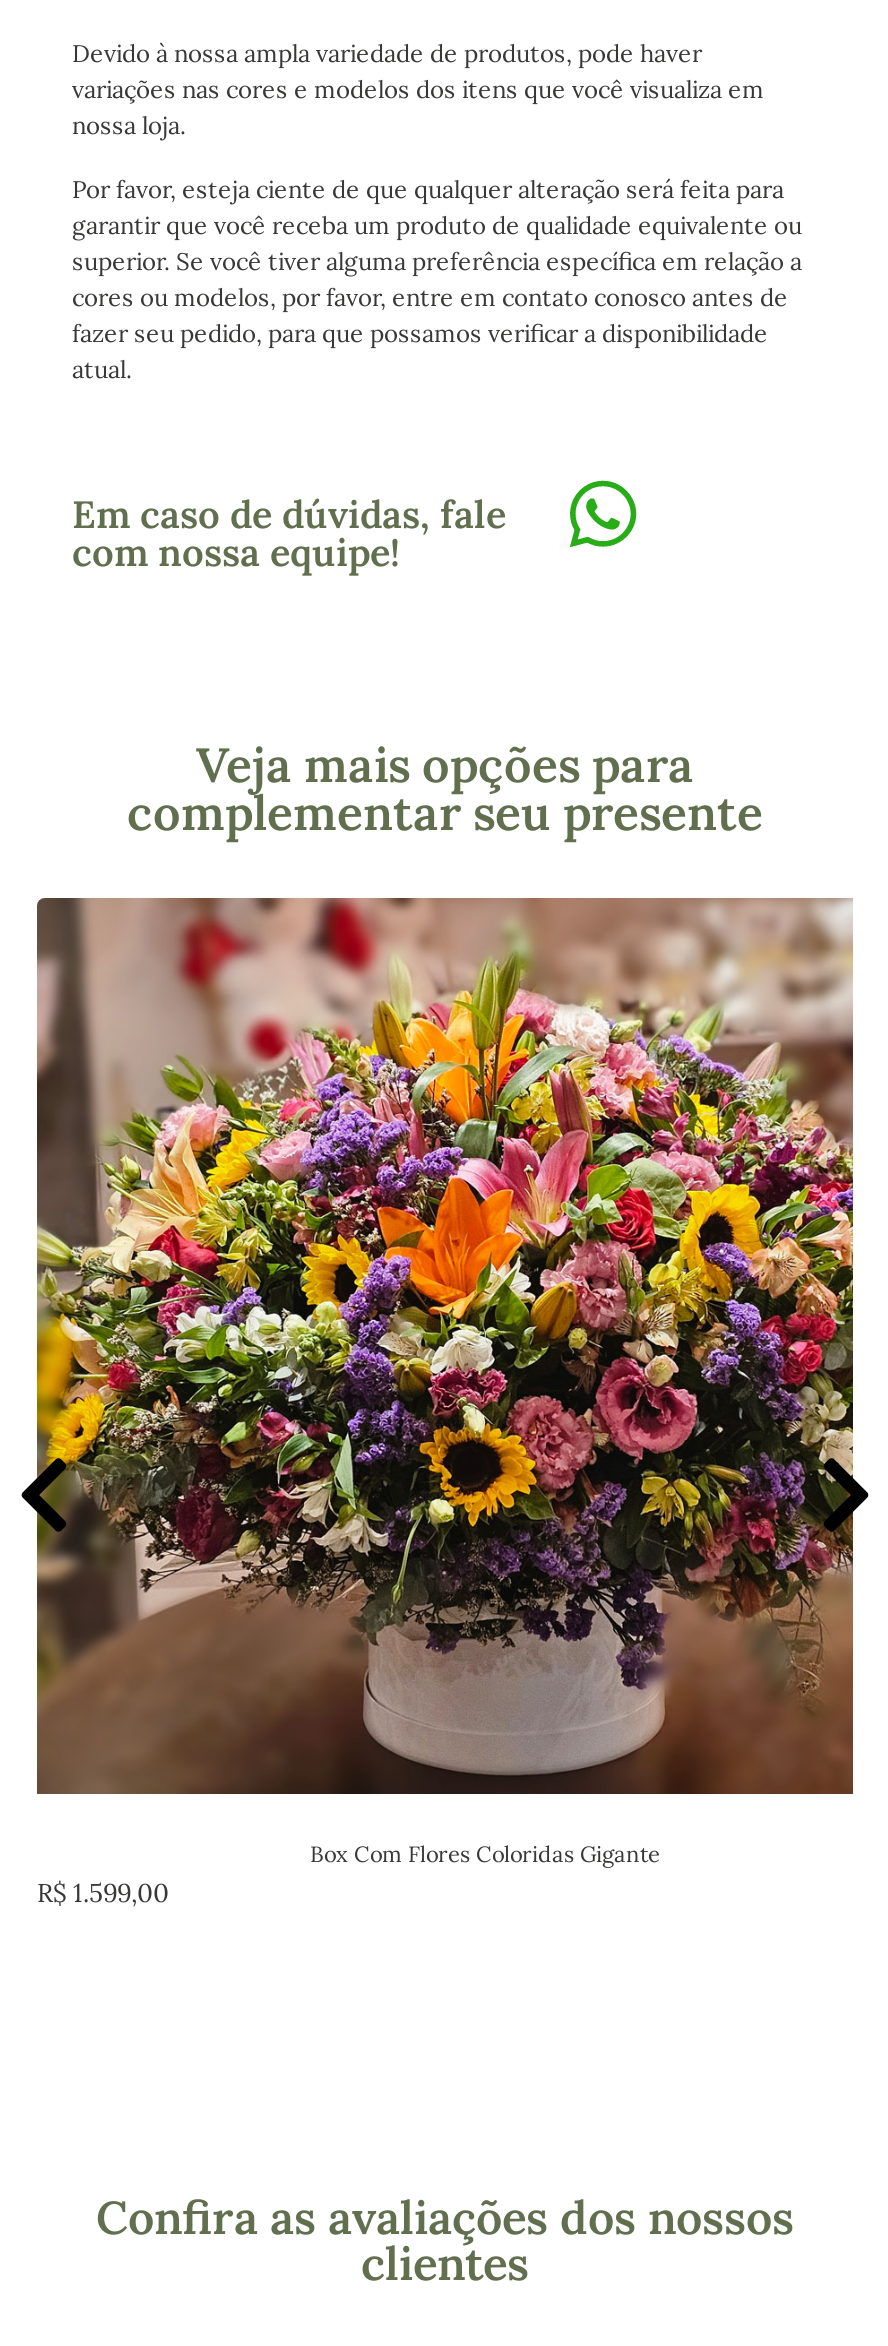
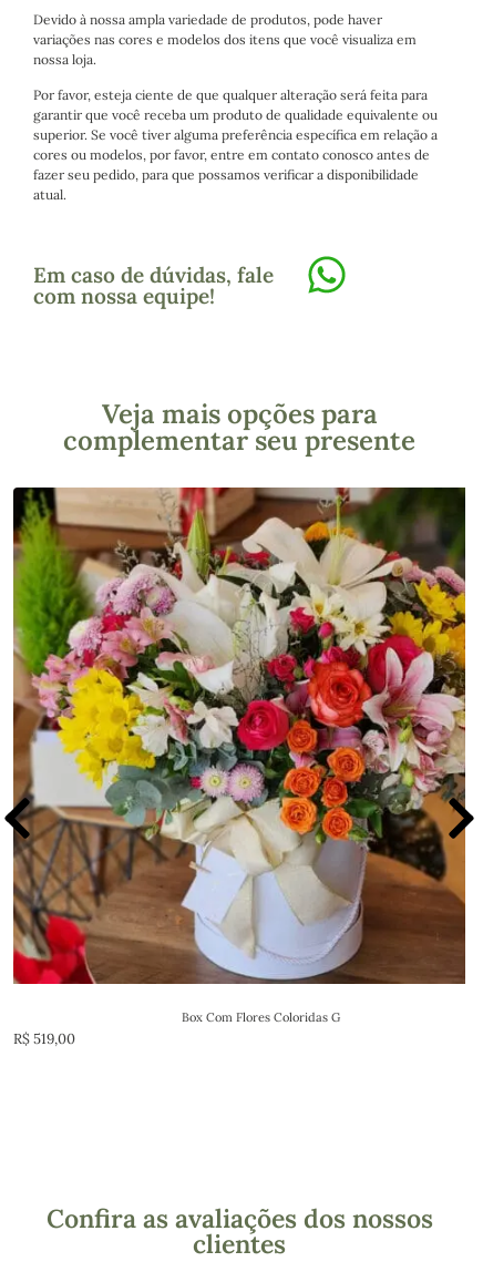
- [image]
- Box Com Flores Coloridas Gigante
- R$1.599,00
+ [image]
+ Box Com Flores Coloridas G
+ R$519,00
